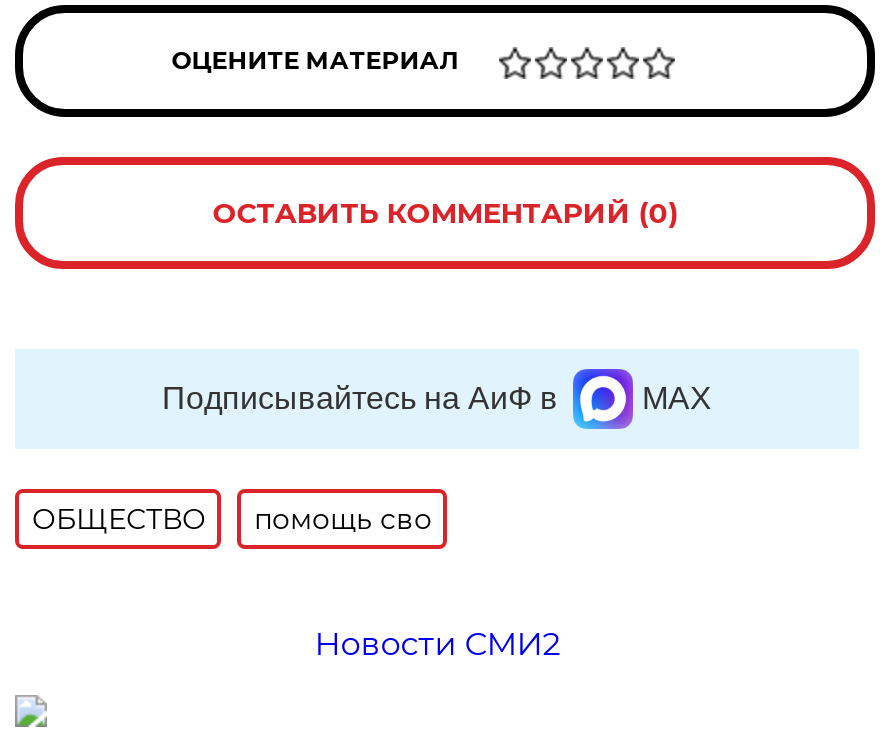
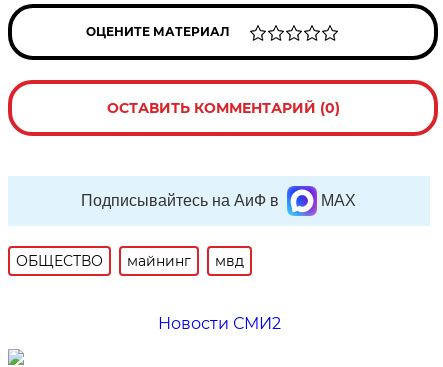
- помощь сво
+ майнинг
+ мвд
